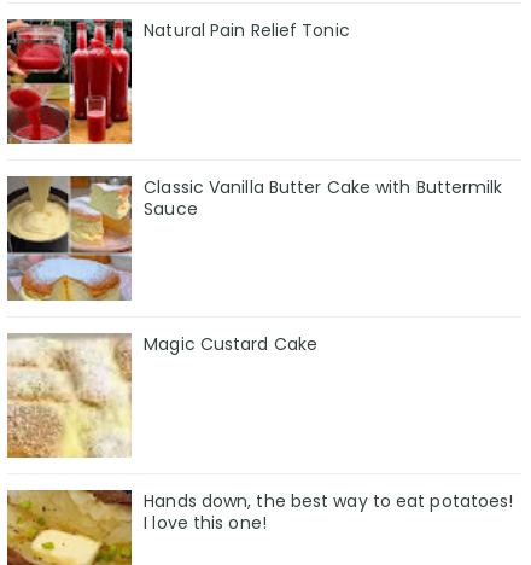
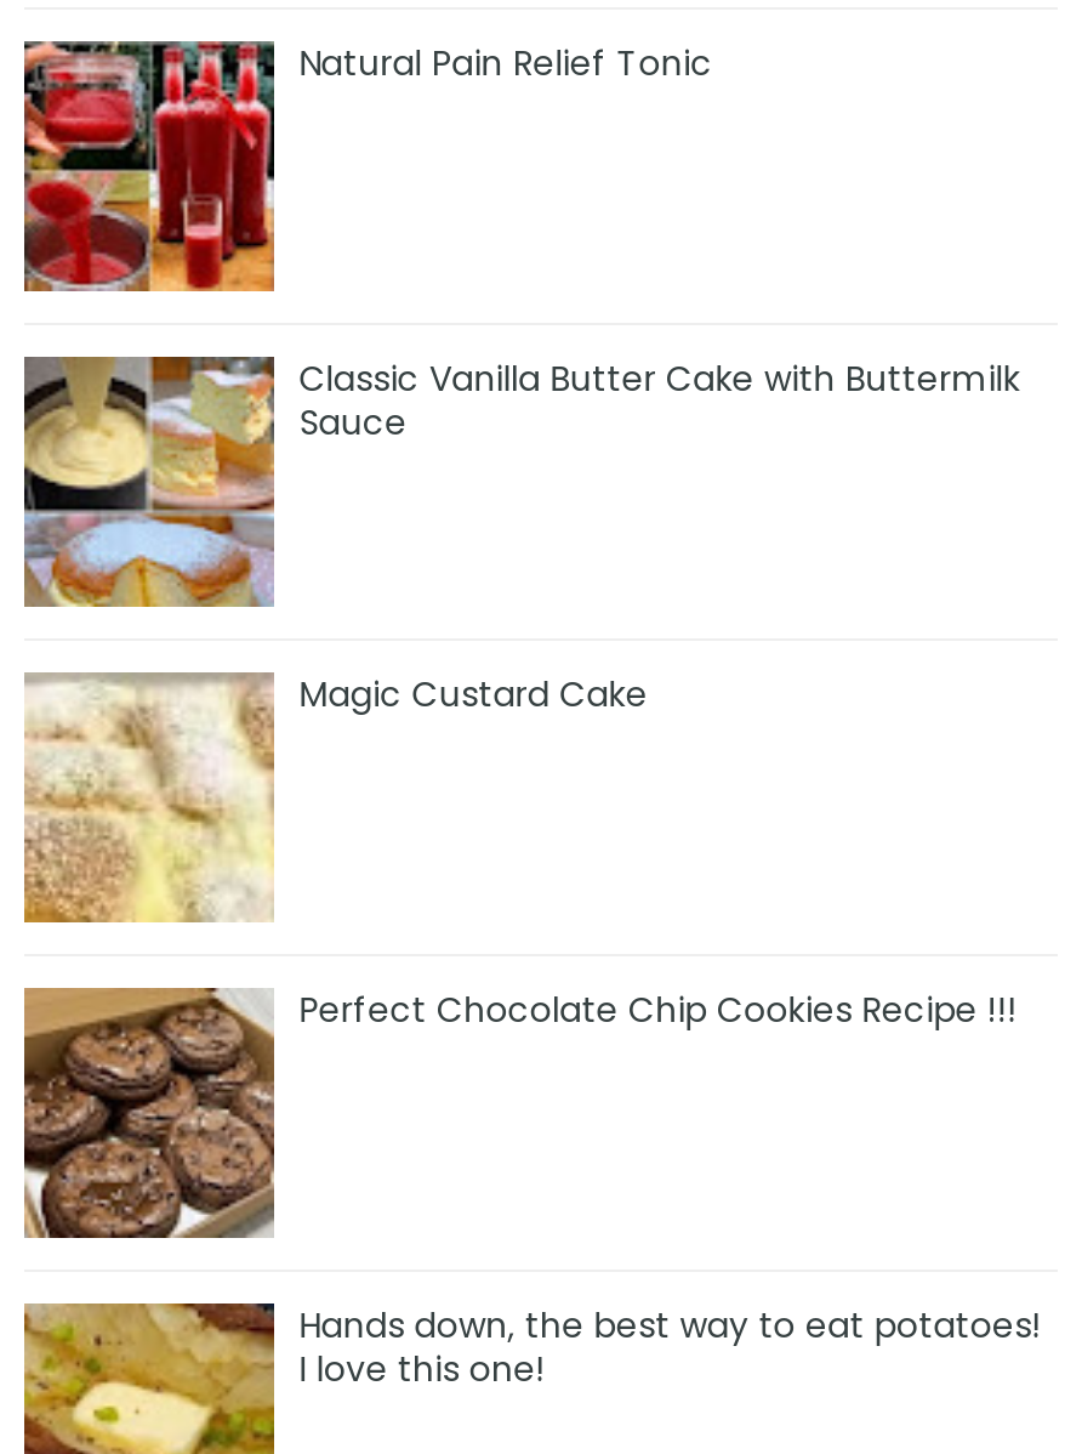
+ [image]
+ Perfect Chocolate Chip Cookies Recipe !!!
